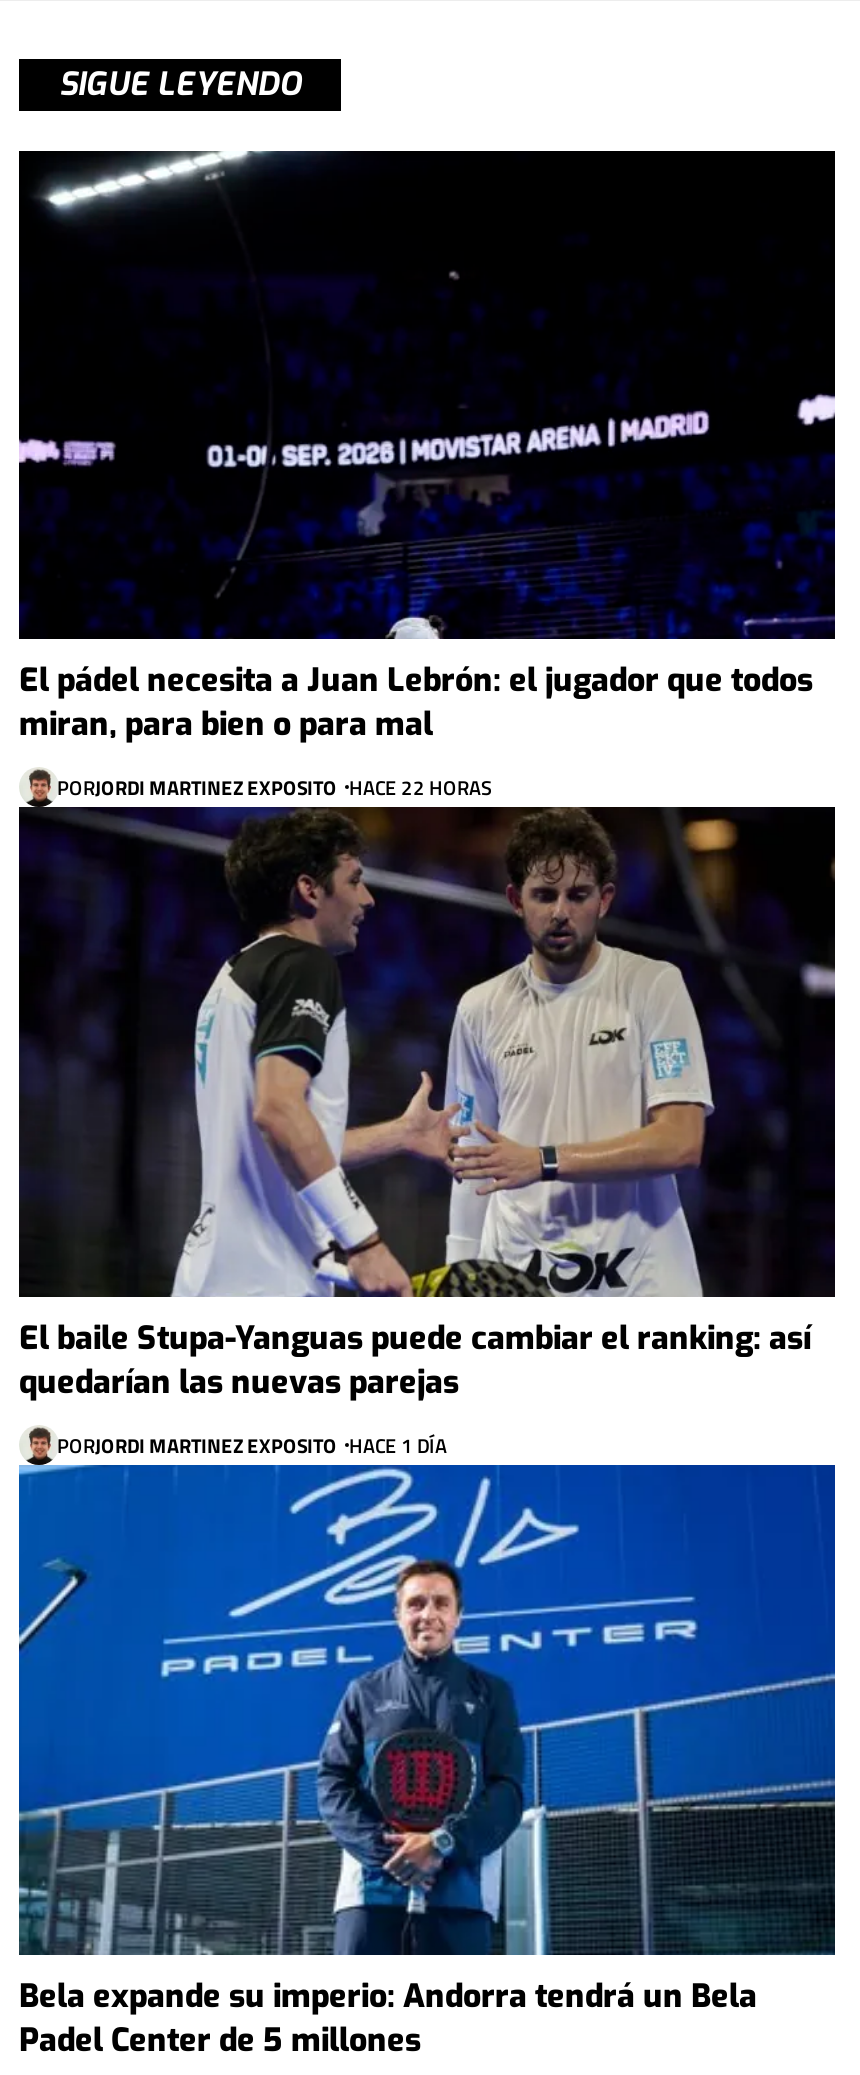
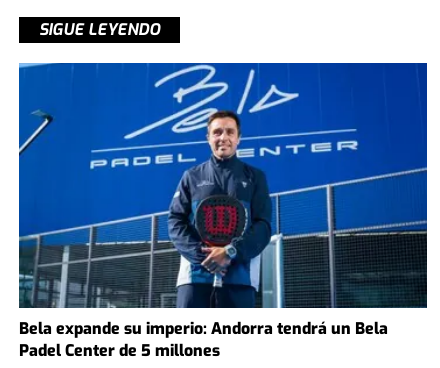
- [image]
- El pádel necesita a Juan Lebrón: el jugador que todos
- miran, para bien o para mal
- PORJORDI MARTINEZ EXPOSITO HACE 22 HORAS

- [image]
- El baile Stupa-Yanguas puede cambiar el ranking: así
- quedarían las nuevas parejas
- PORJORDI MARTINEZ EXPOSITO HACE 1 DÍA
